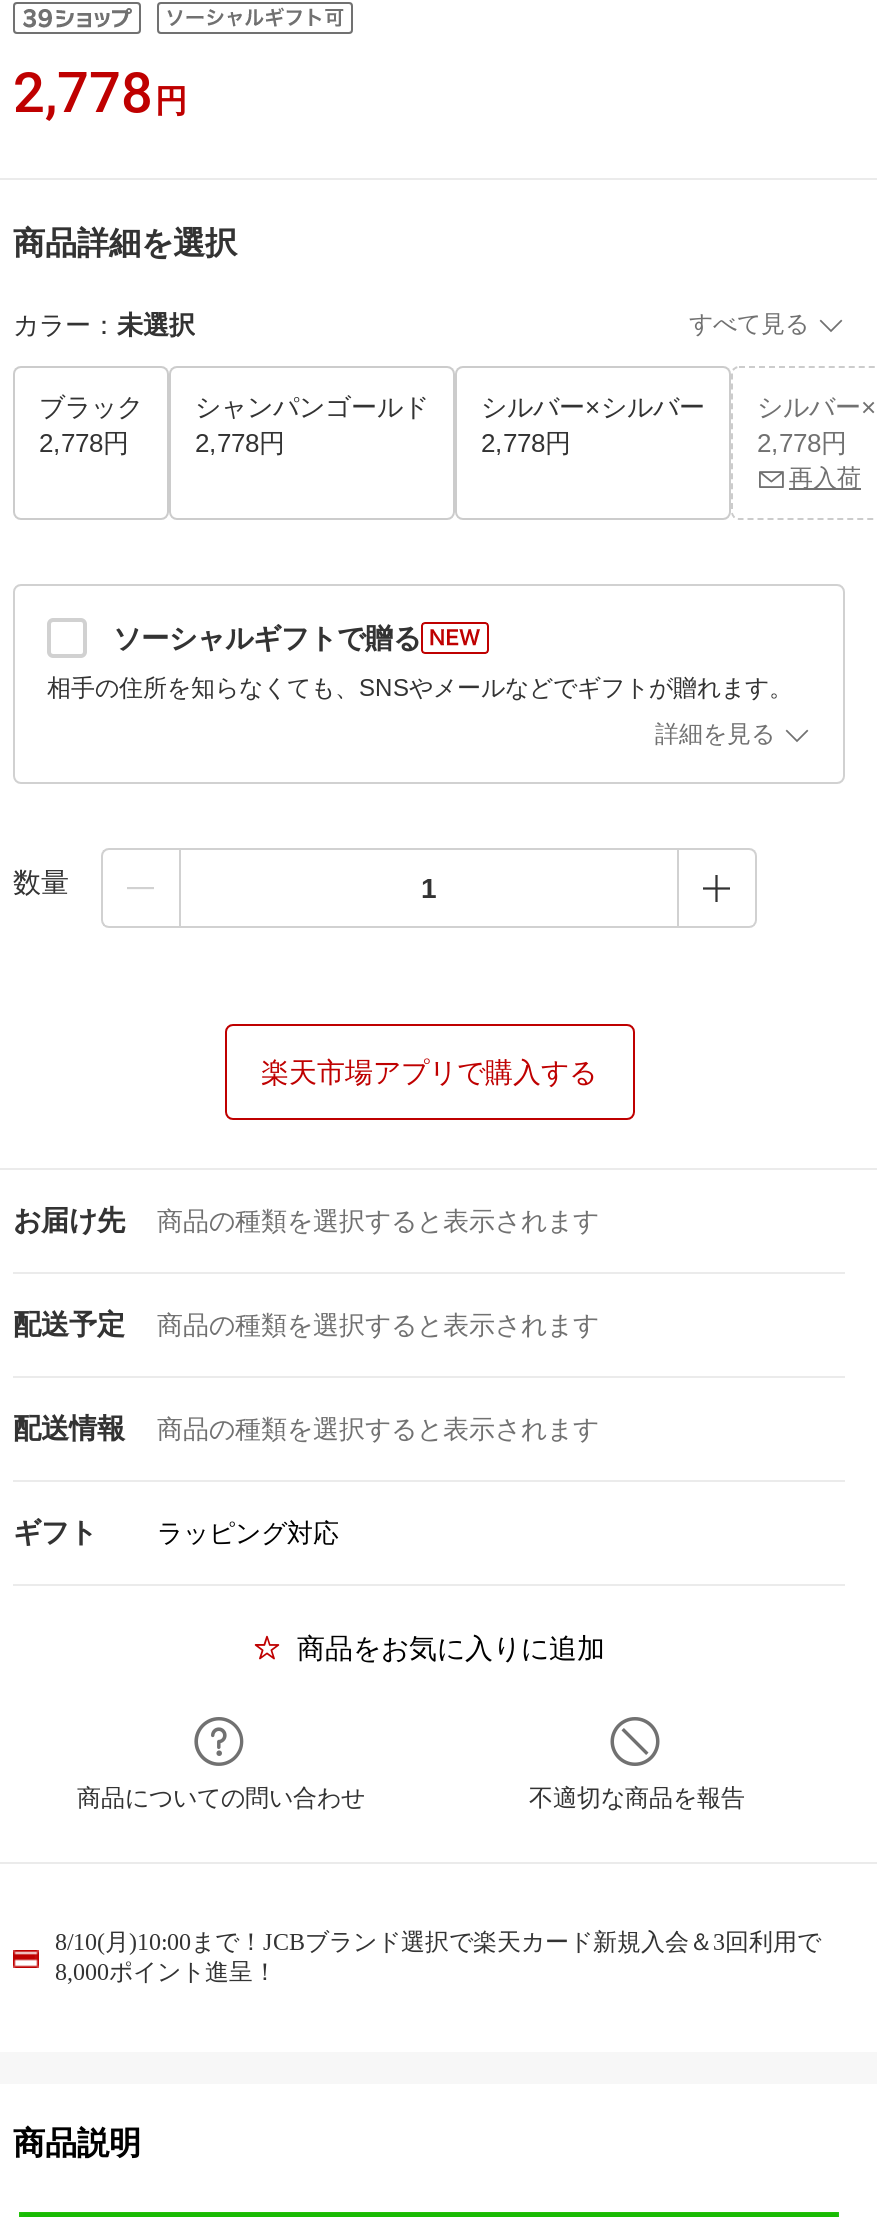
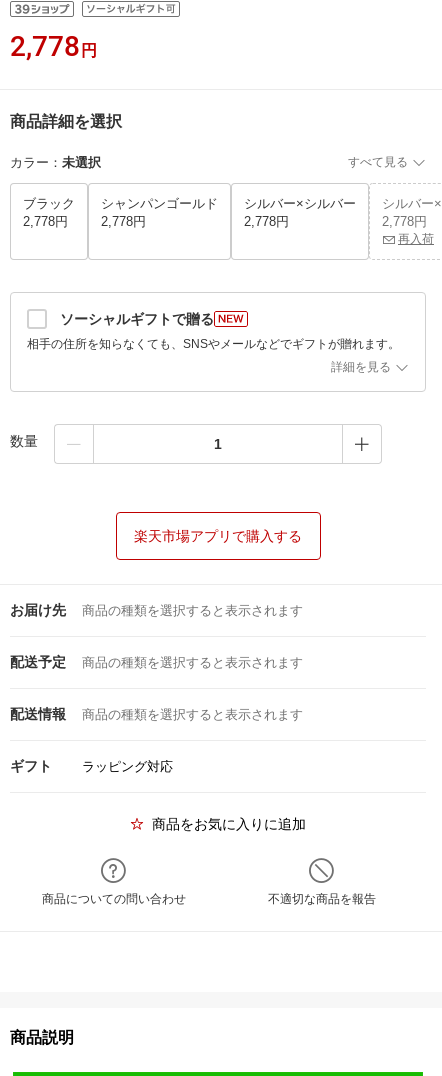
- 8/10(月)10:00まで！JCBブランド選択で楽天カード新規入会＆3回利用で
- 8,000ポイント進呈！
